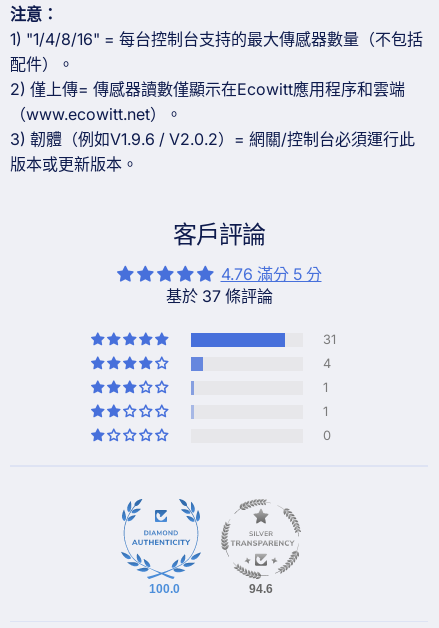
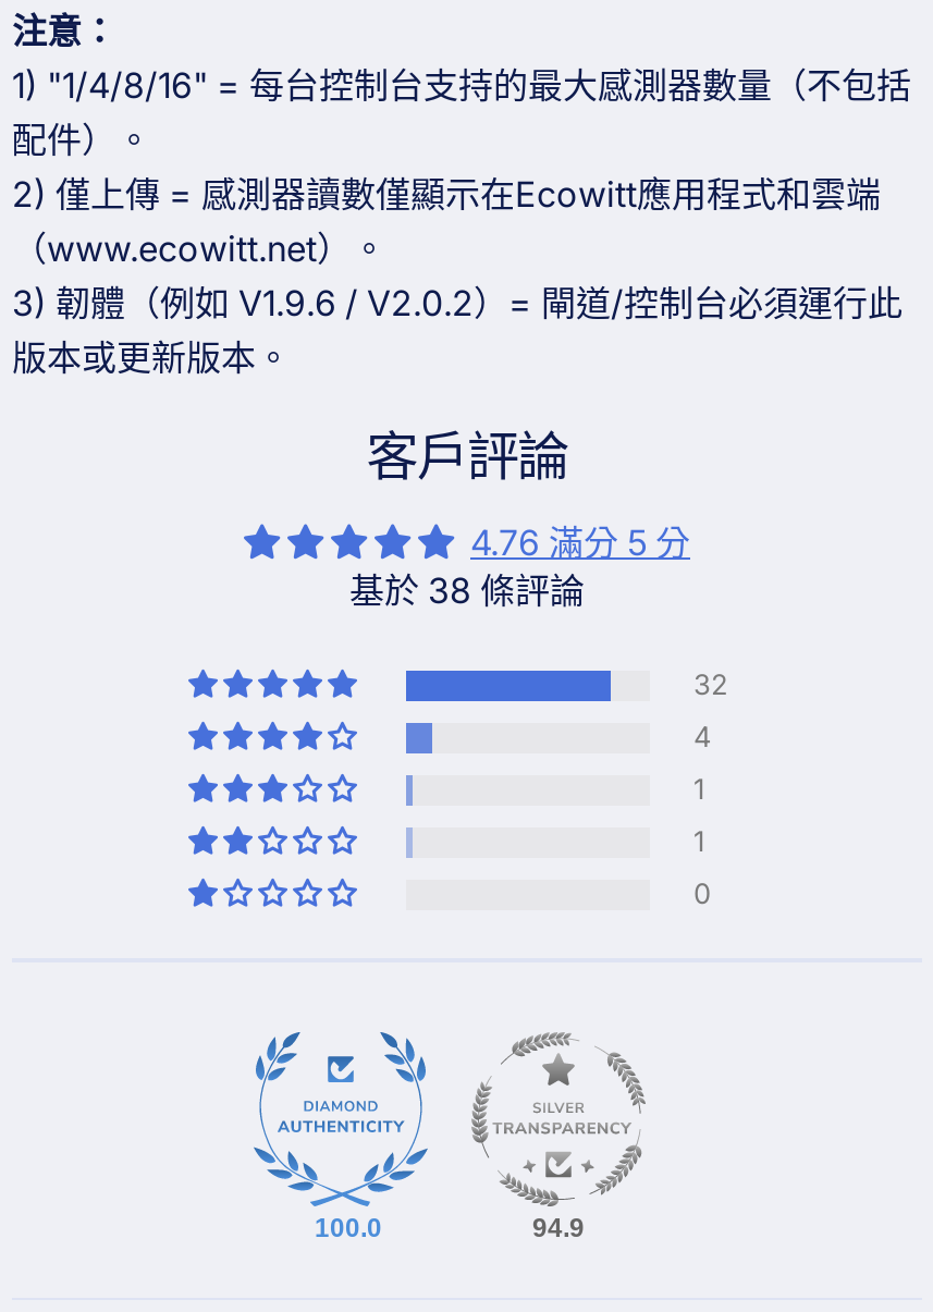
- 1) "1/4/8/16" = 每台控制台支持的最大傳感器數量（不包括
+ 1) "1/4/8/16" = 每台控制台支持的最大感測器數量（不包括

- 2) 僅上傳= 傳感器讀數僅顯示在Ecowitt應用程序和雲端
+ 2) 僅上傳 = 感測器讀數僅顯示在Ecowitt應用程式和雲端

- 3) 韌體（例如V1.9.6 / V2.0.2）= 網關/控制台必須運行此
+ 3) 韌體（例如 V1.9.6 / V2.0.2）= 閘道/控制台必須運行此

- 基於 37 條評論
+ 基於 38 條評論

- 31
+ 32

- 94.6
+ 94.9
